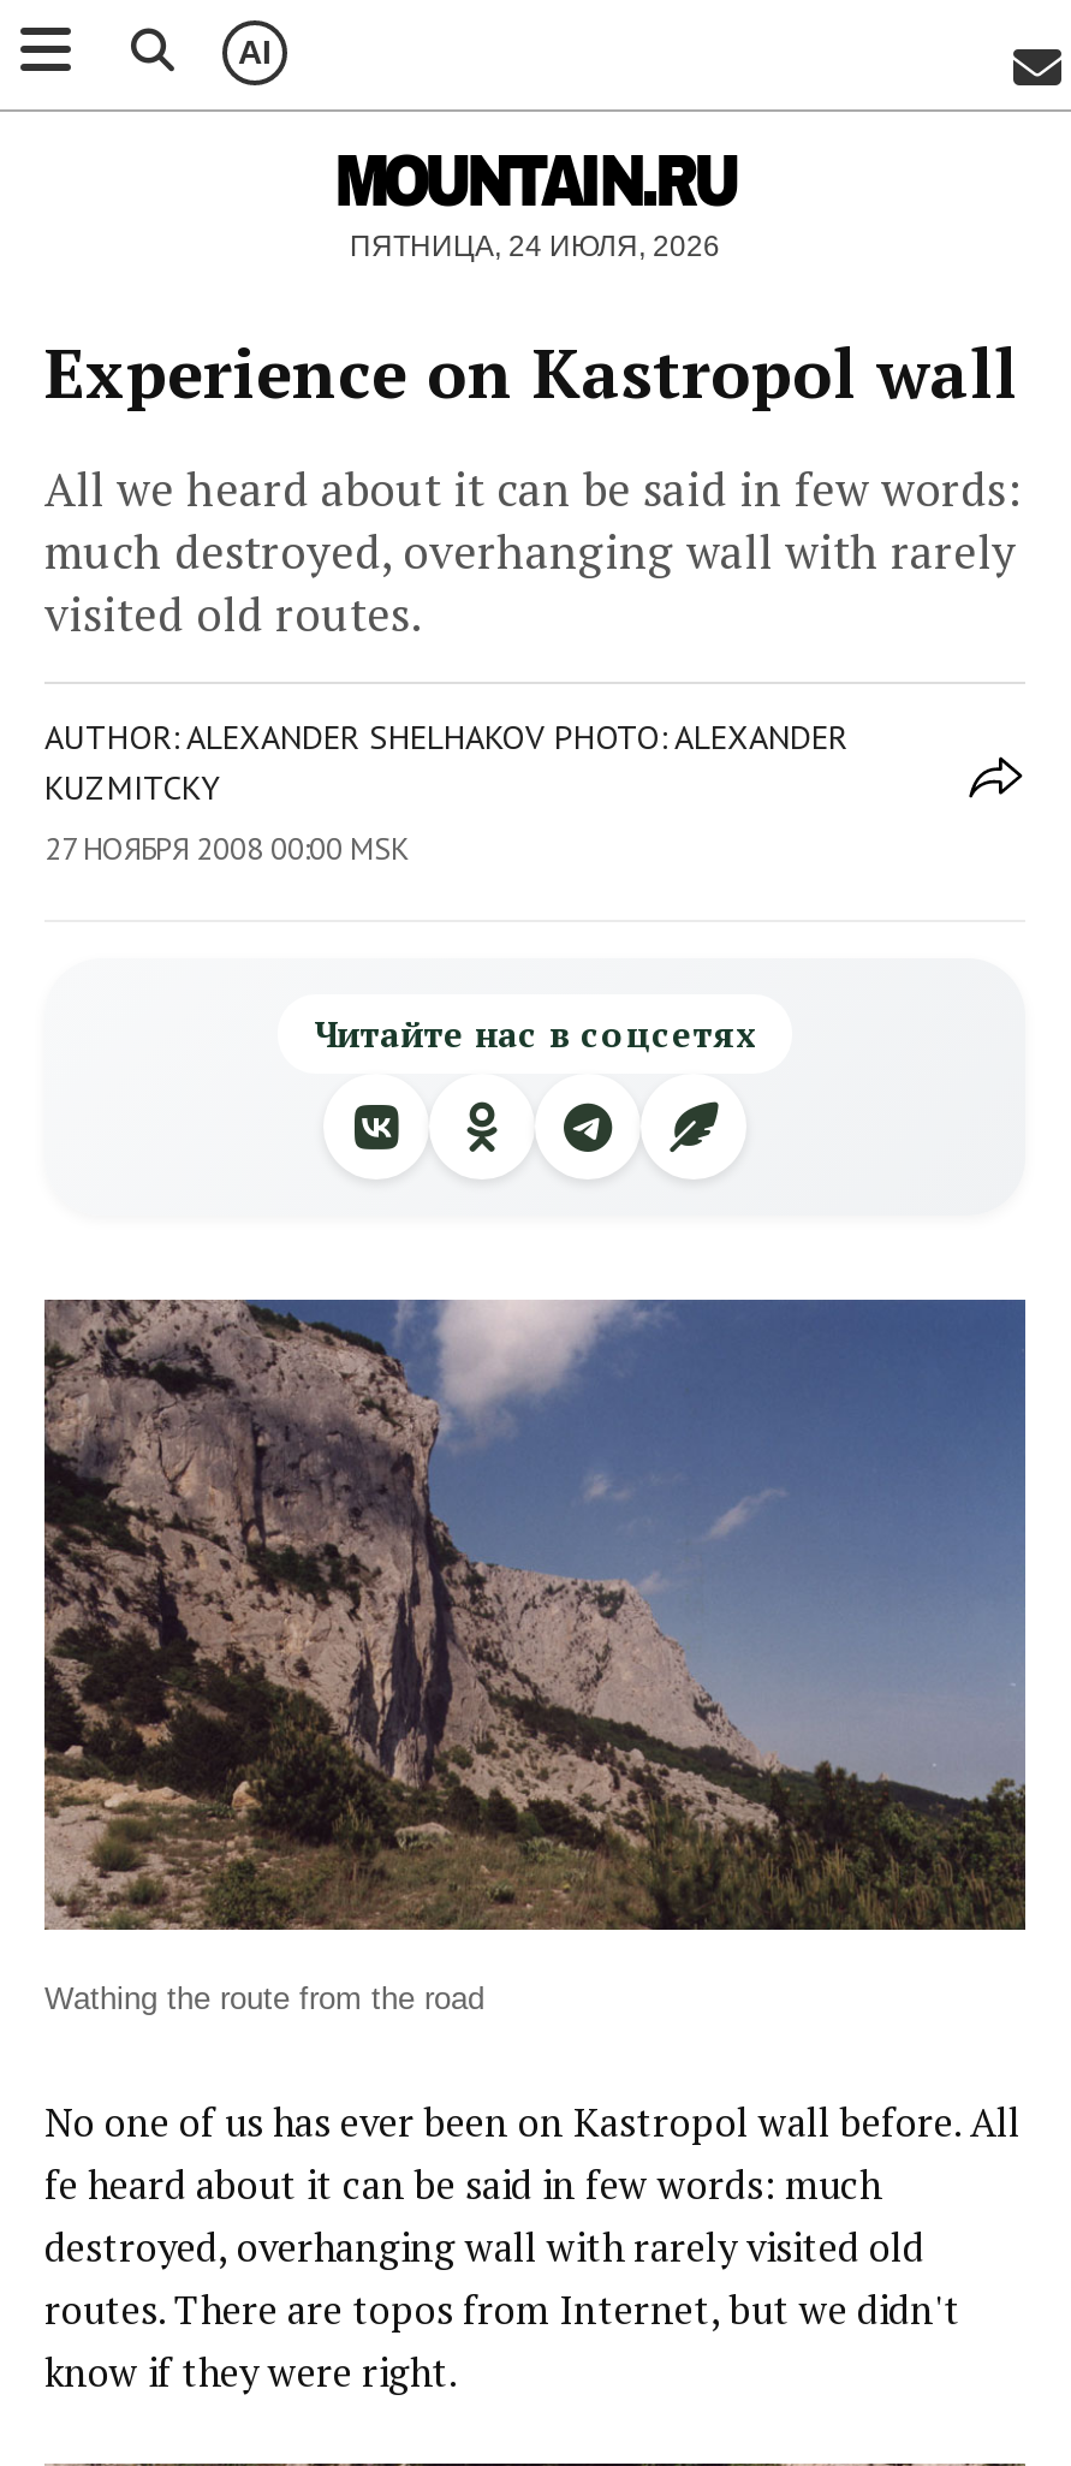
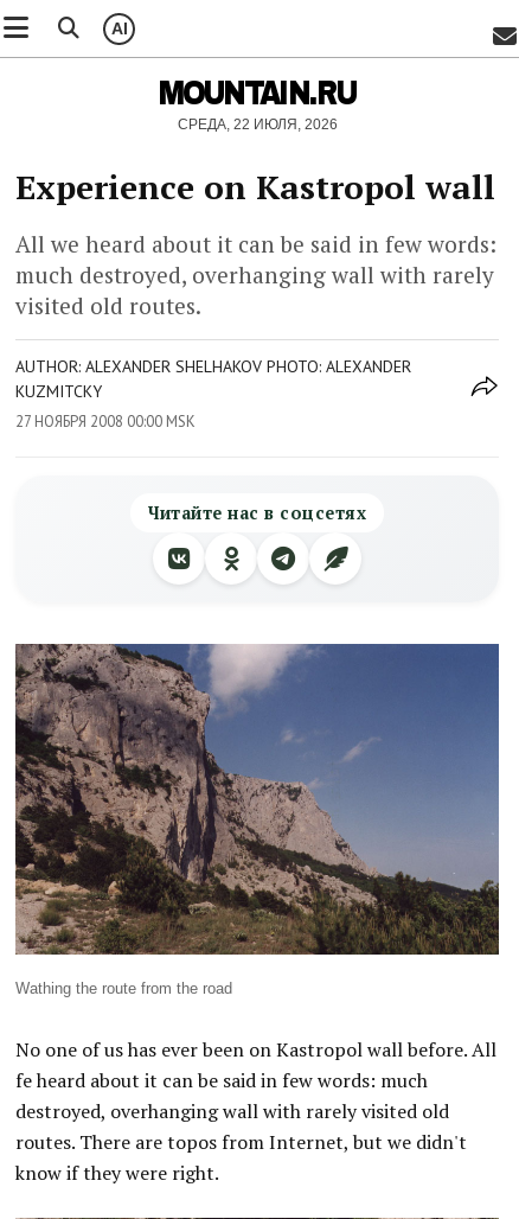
- ПЯТНИЦА, 24 ИЮЛЯ, 2026
+ СРЕДА, 22 ИЮЛЯ, 2026
